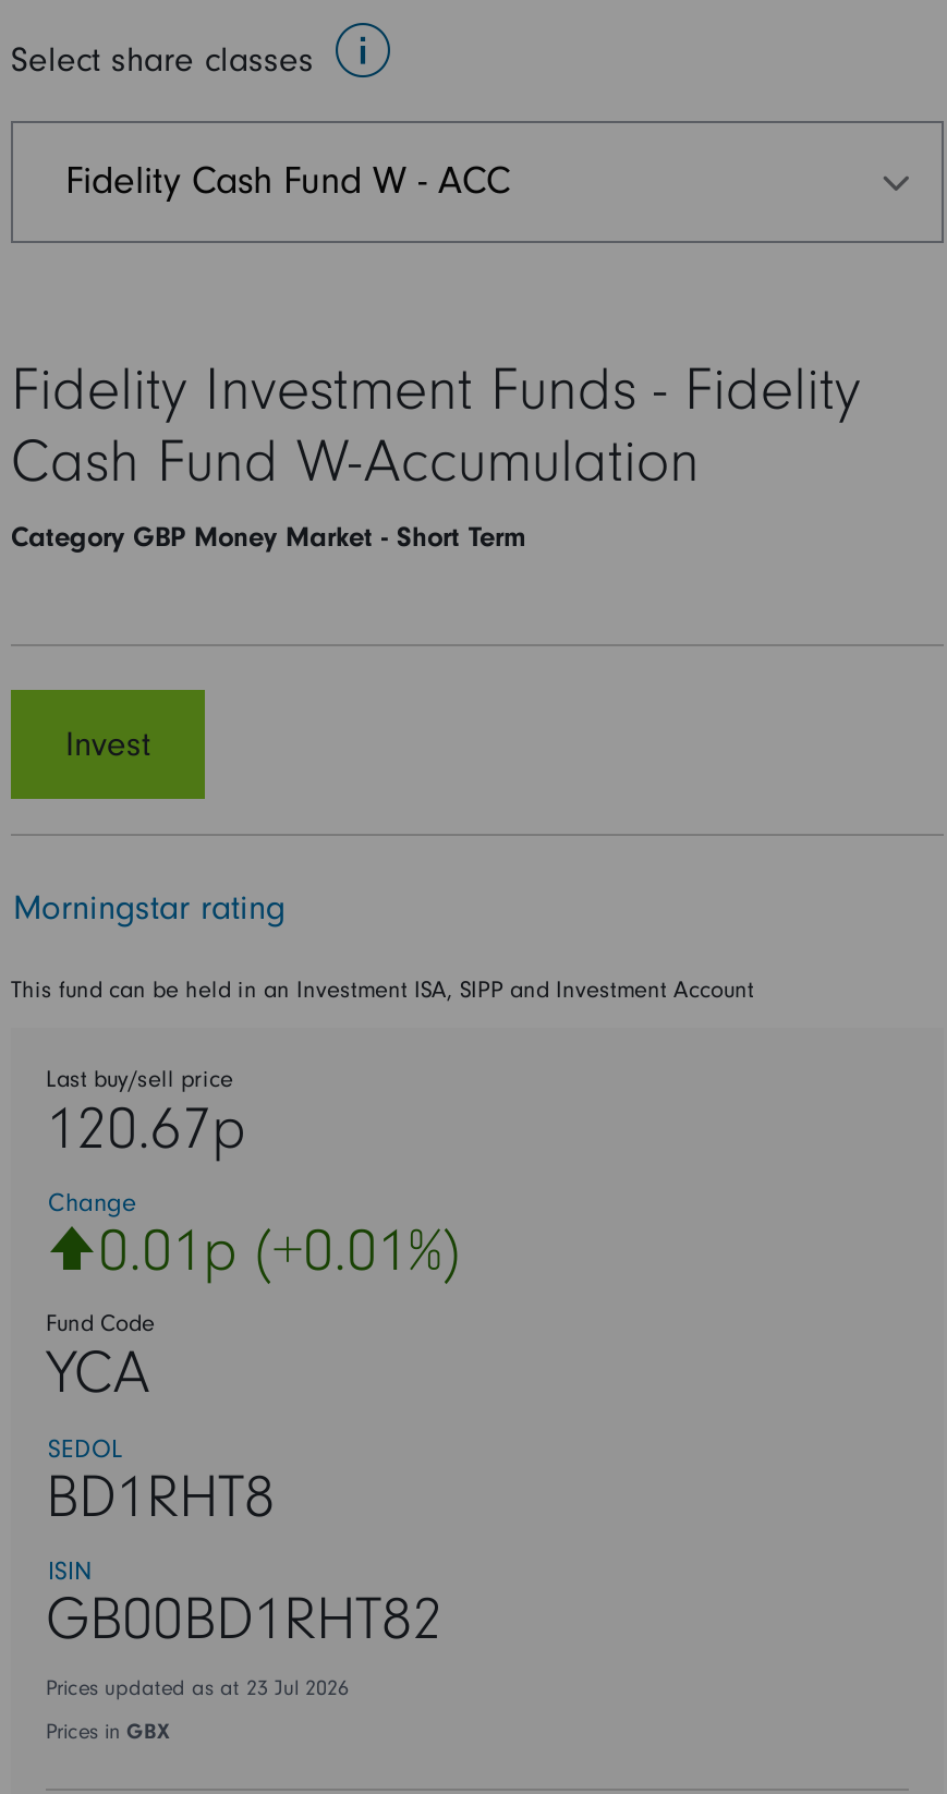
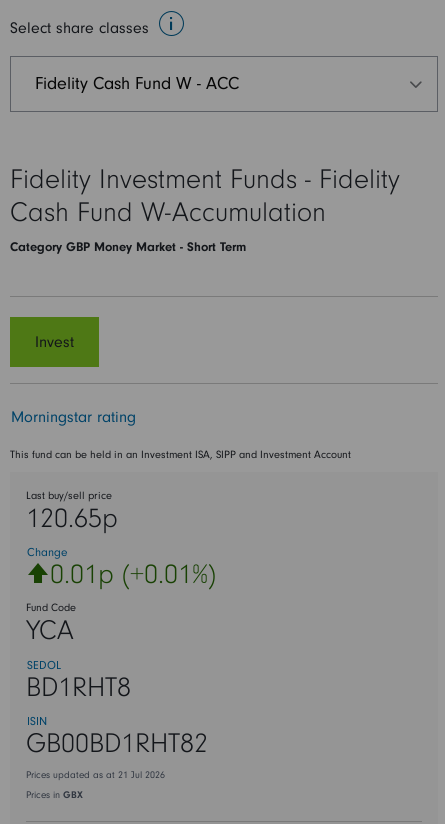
- 120.67p
+ 120.65p

- Prices updated as at 23 Jul 2026
+ Prices updated as at 21 Jul 2026
